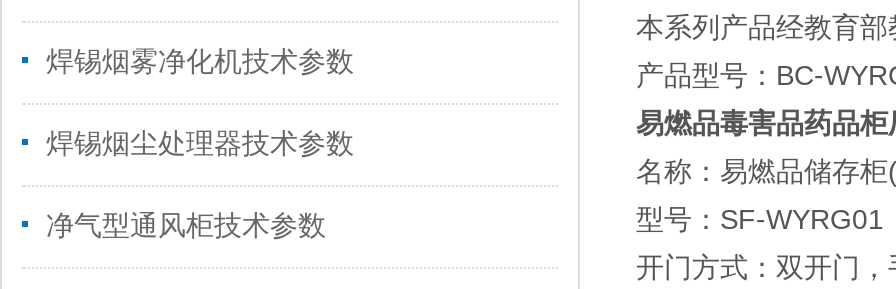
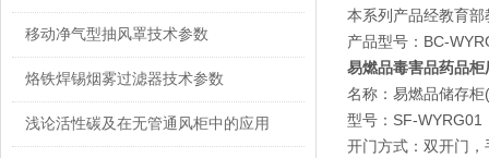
- 焊锡烟雾净化机技术参数
+ 移动净气型抽风罩技术参数

- 焊锡烟尘处理器技术参数
+ 烙铁焊锡烟雾过滤器技术参数

- 净气型通风柜技术参数
+ 浅论活性碳及在无管通风柜中的应用
